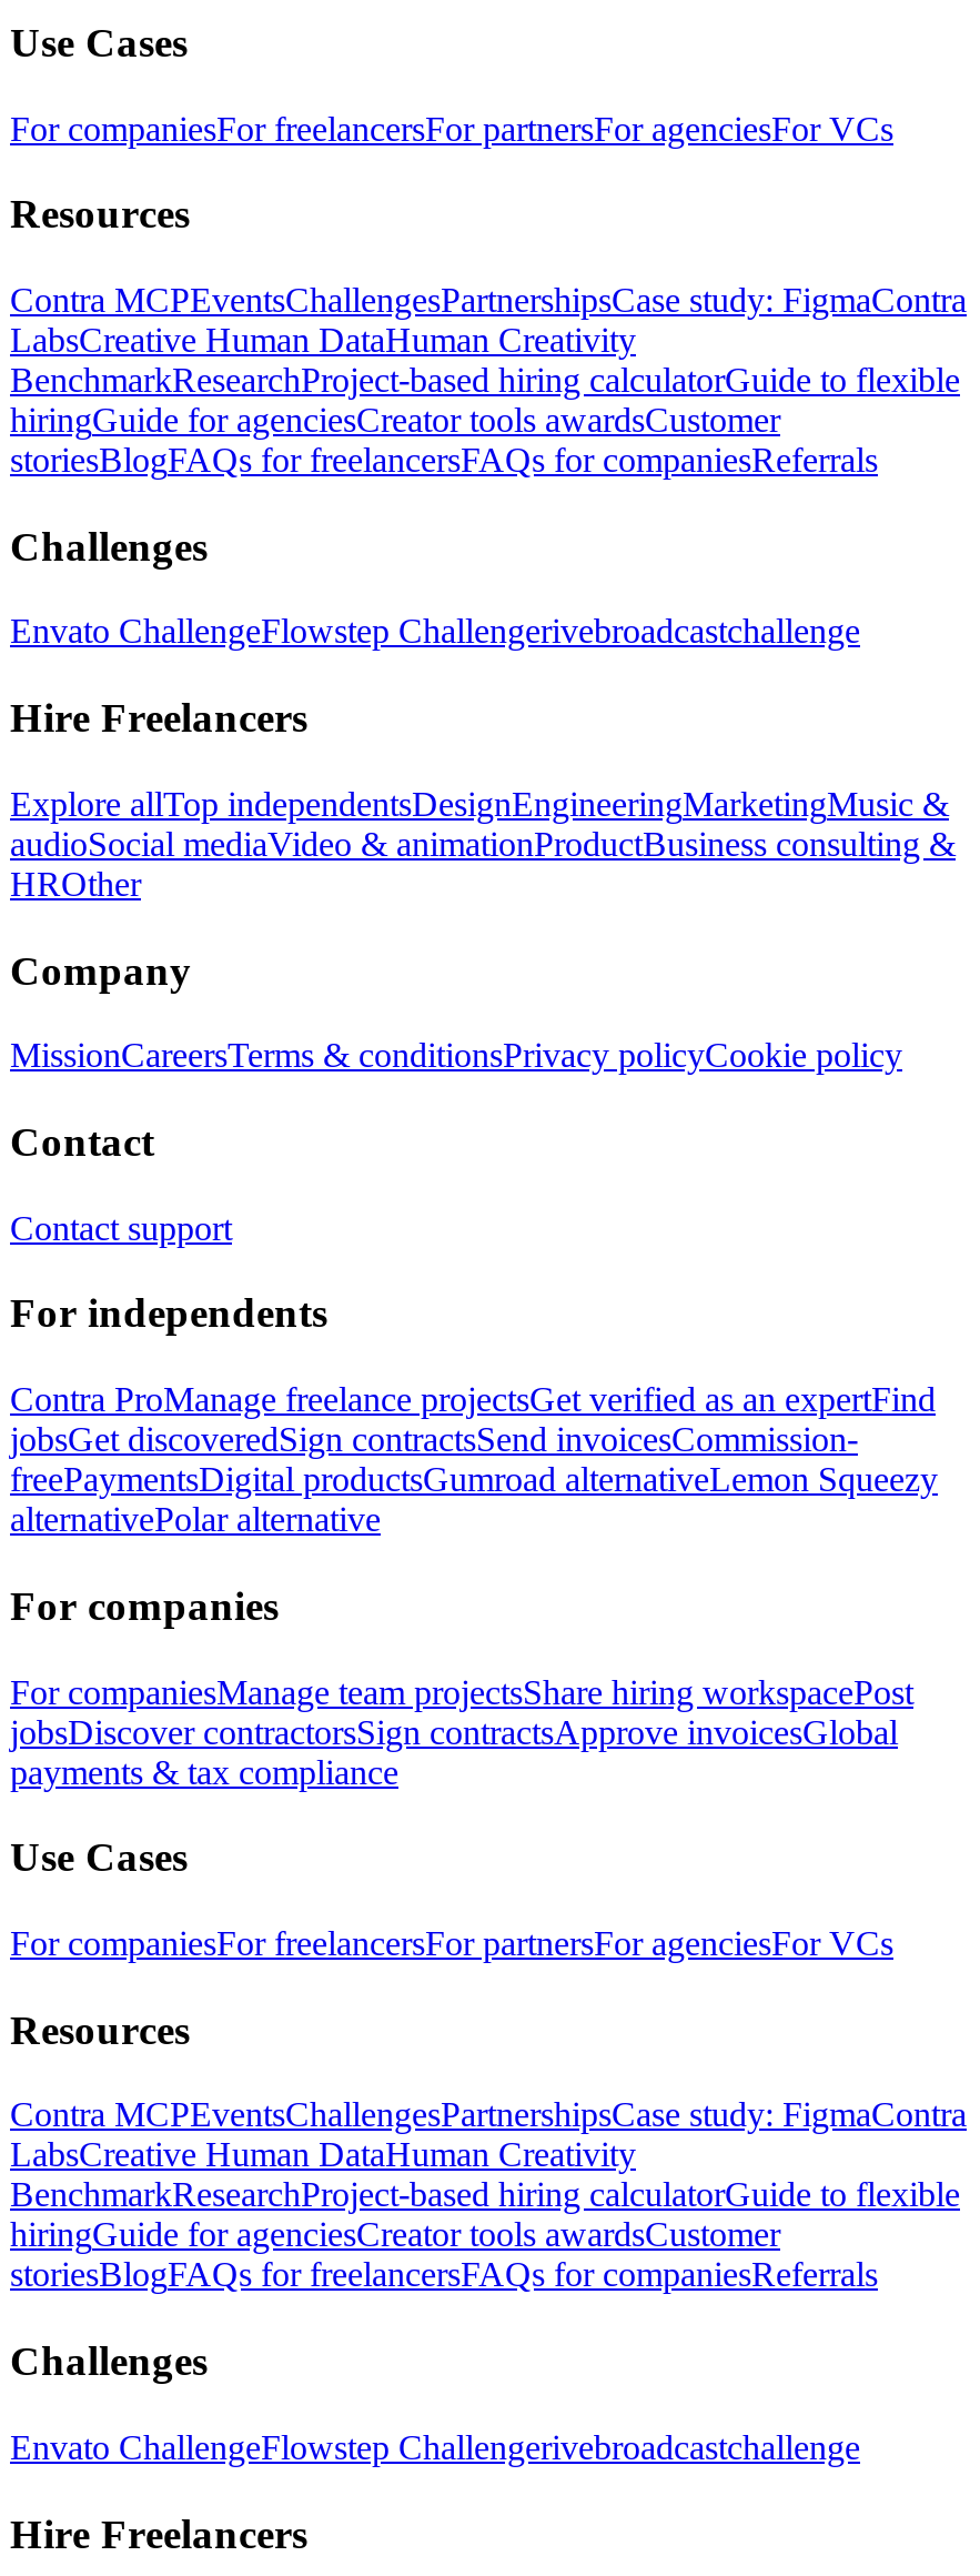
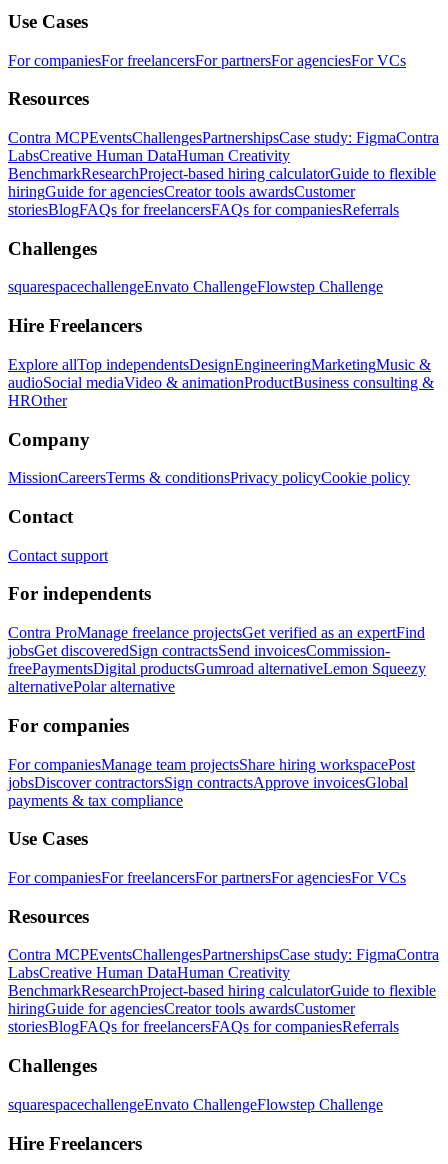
- Envato ChallengeFlowstep Challengerivebroadcastchallenge
+ squarespacechallengeEnvato ChallengeFlowstep Challenge

- Envato ChallengeFlowstep Challengerivebroadcastchallenge
+ squarespacechallengeEnvato ChallengeFlowstep Challenge
